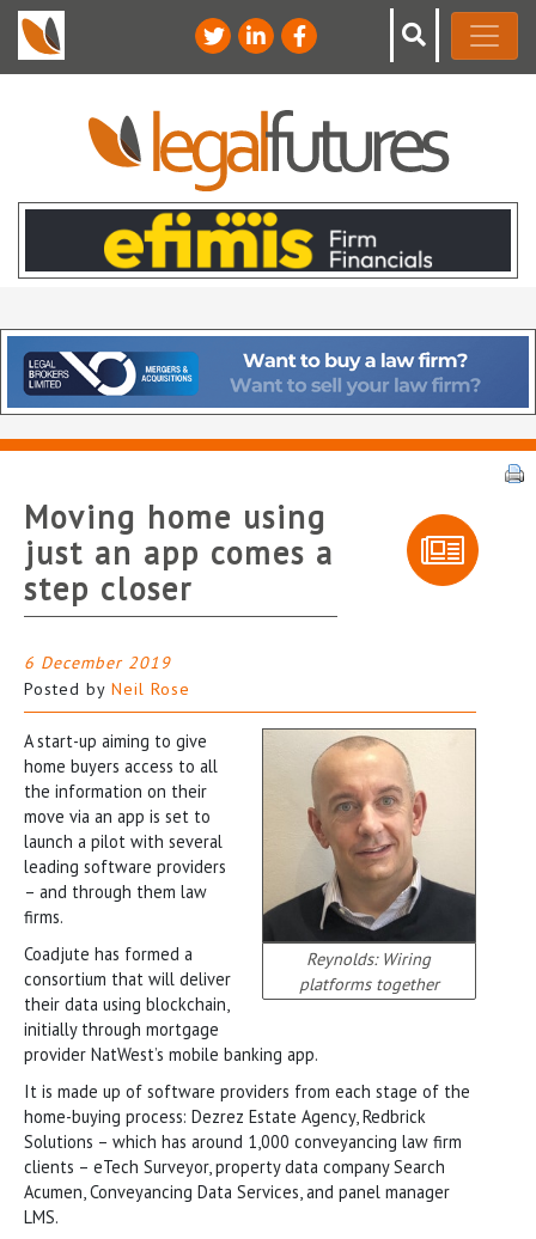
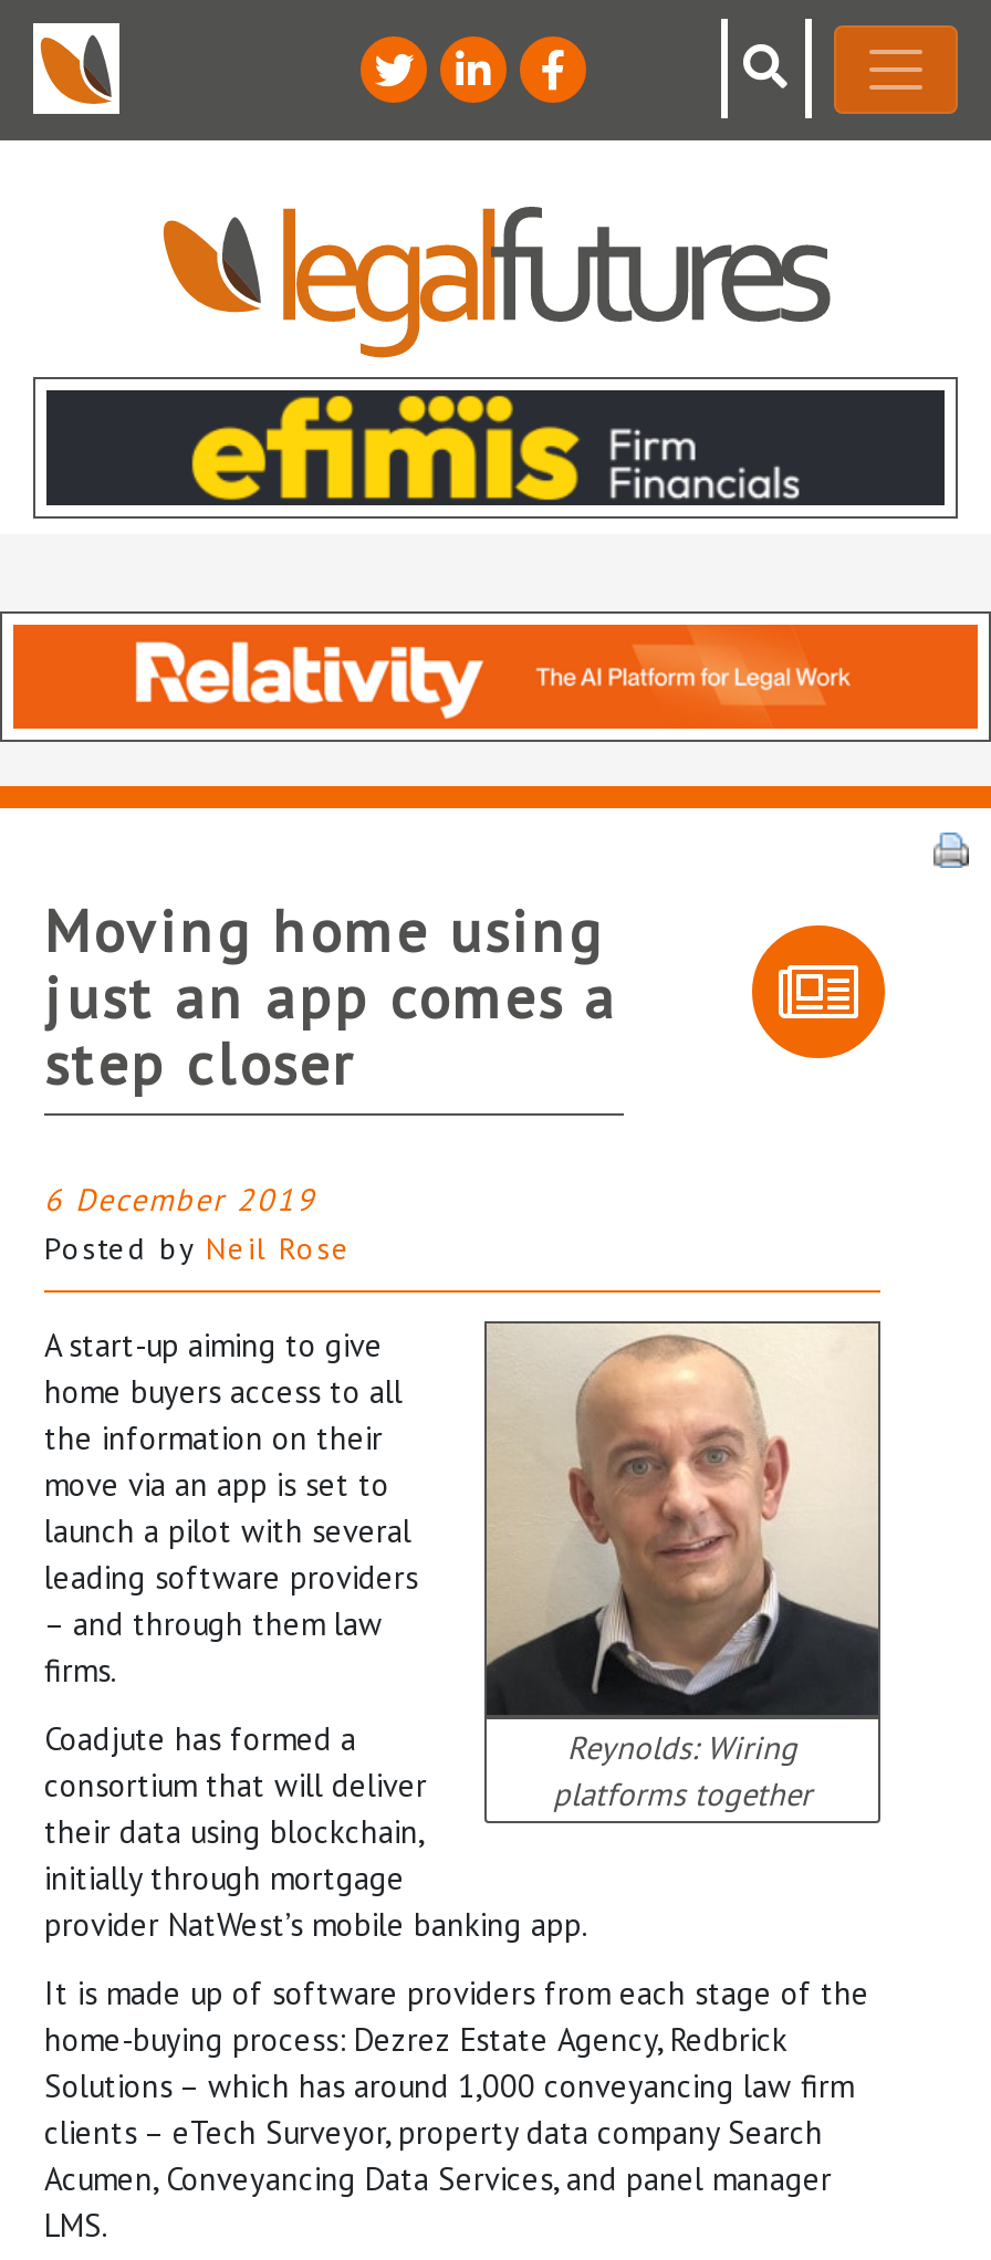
- [image]
+ [image]
